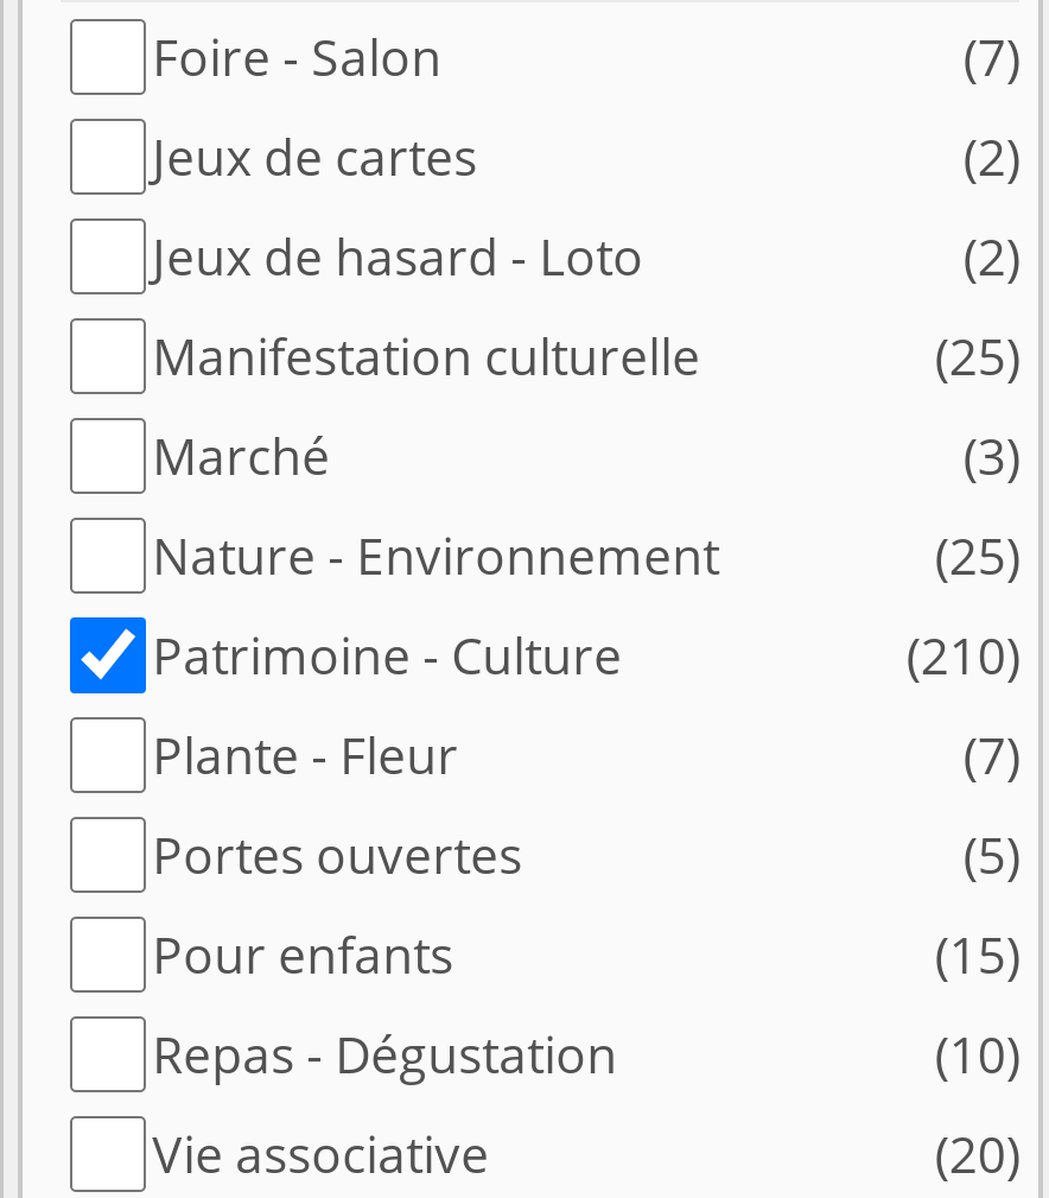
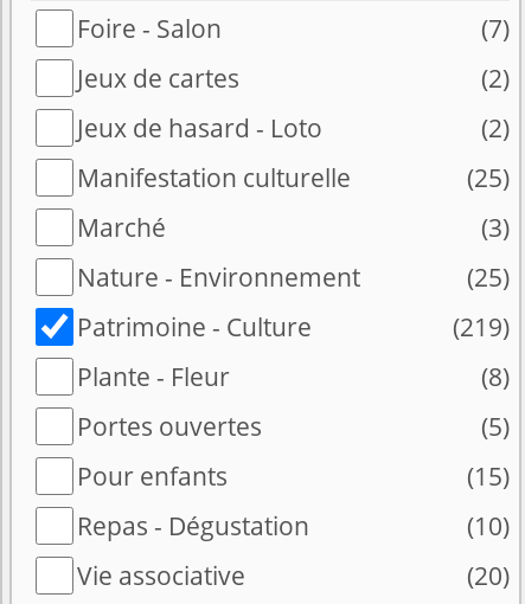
- (210)
+ (219)

- (7)
+ (8)
